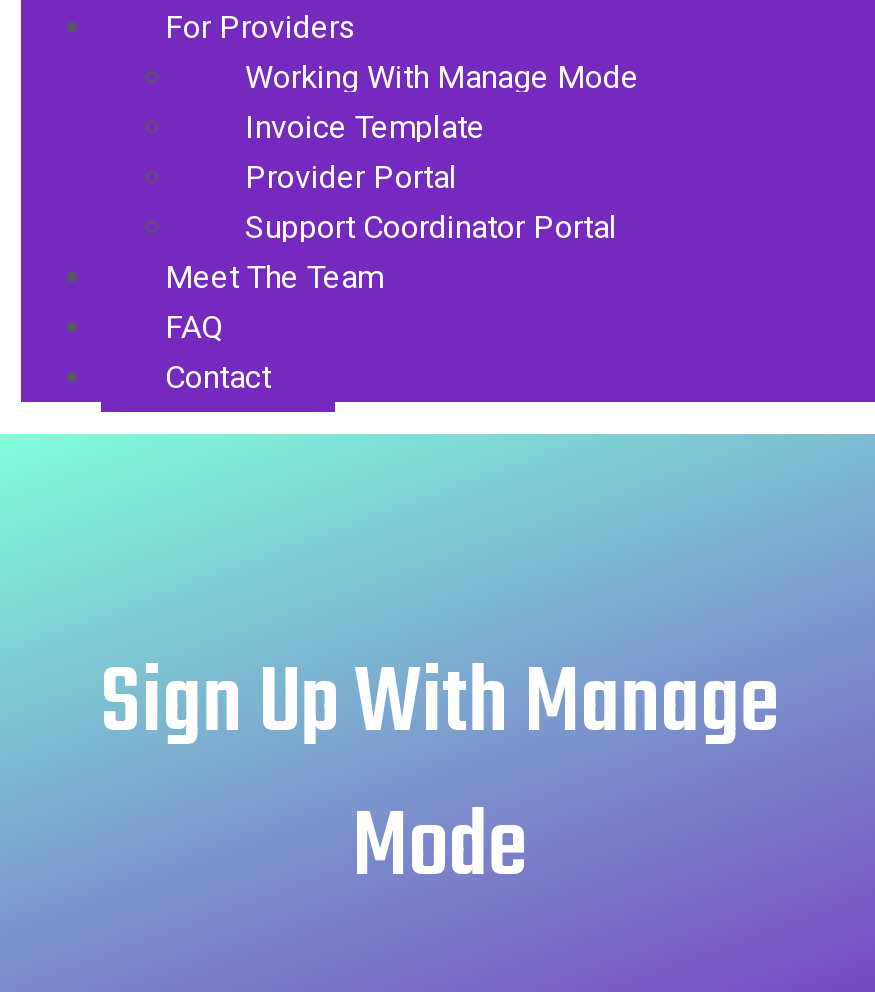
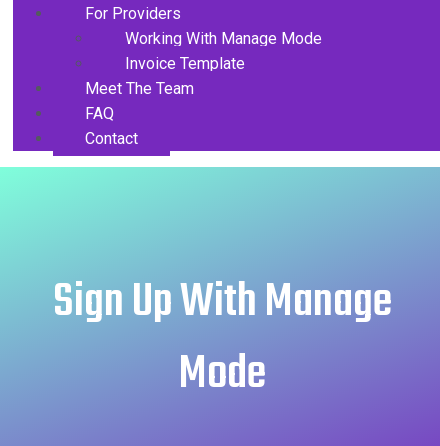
- Provider Portal
- Support Coordinator Portal
